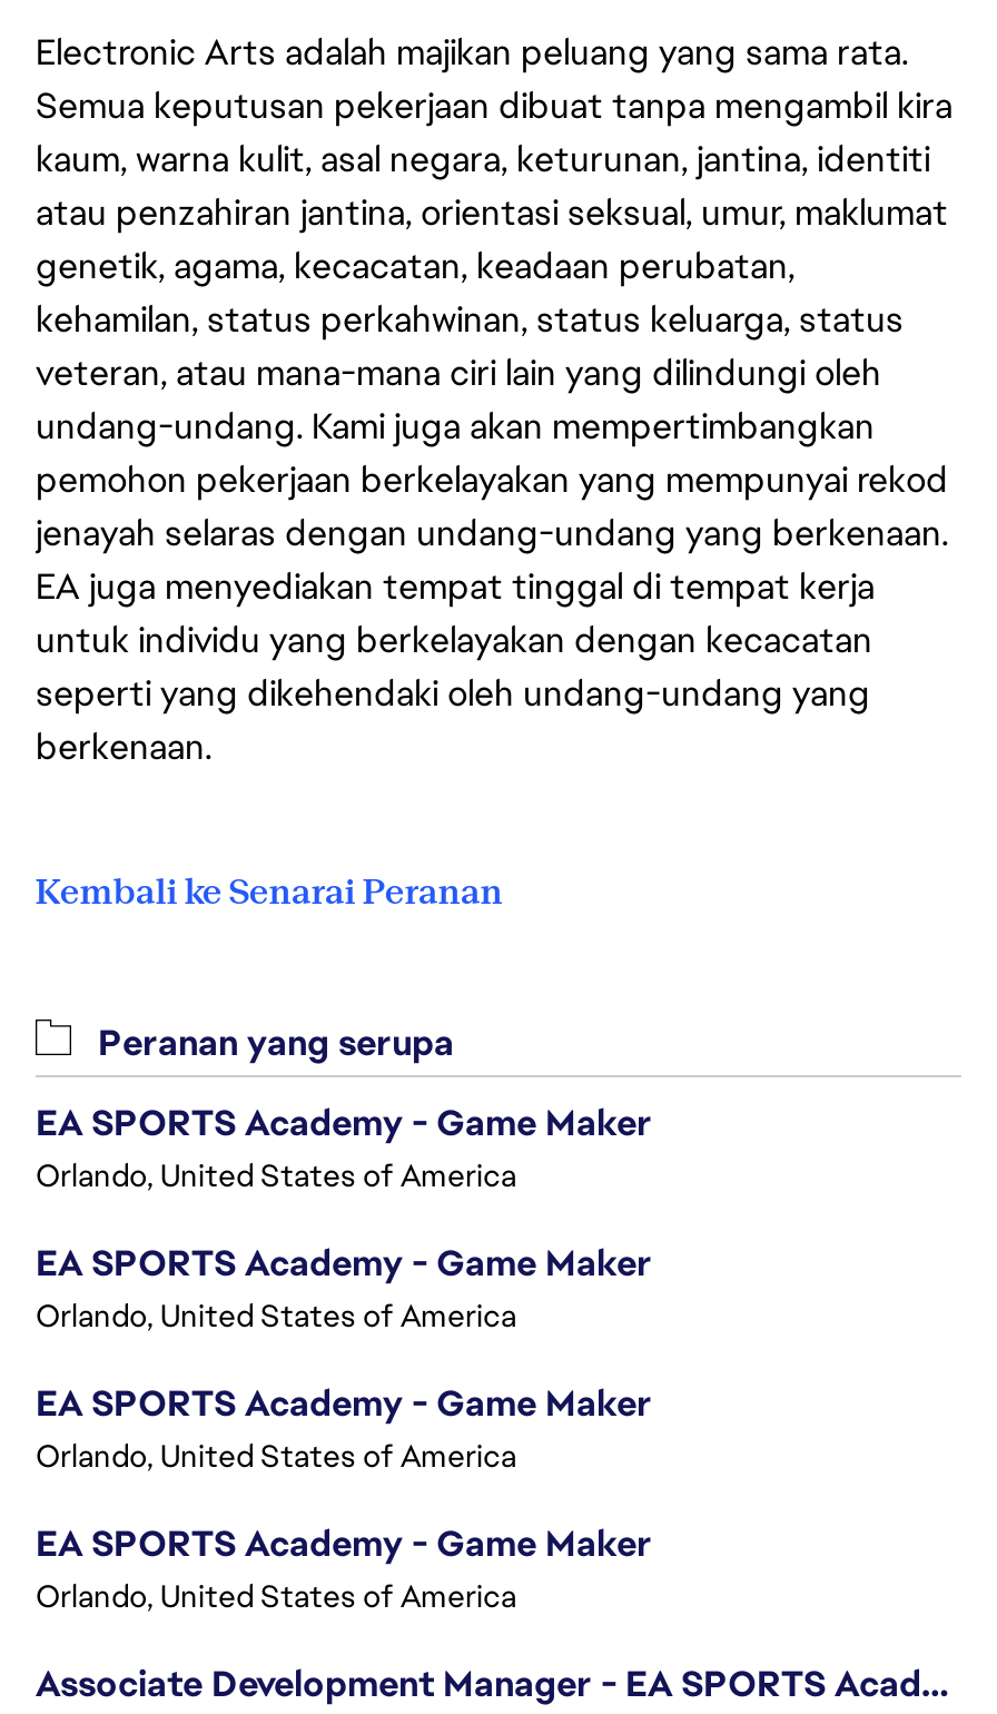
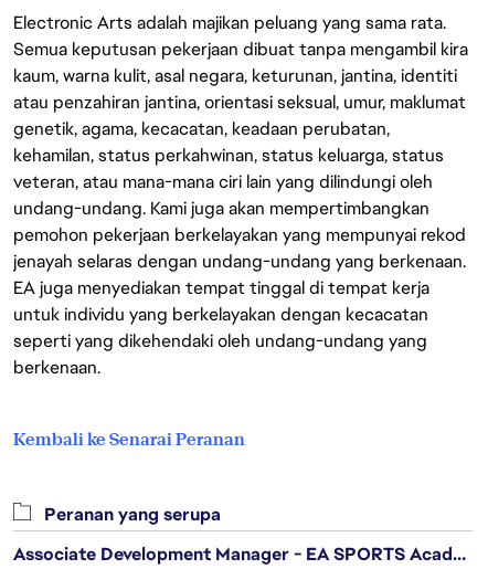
- EA SPORTS Academy - Game Maker
- Orlando, United States of America
- EA SPORTS Academy - Game Maker
- Orlando, United States of America
- EA SPORTS Academy - Game Maker
- Orlando, United States of America
- EA SPORTS Academy - Game Maker
- Orlando, United States of America
